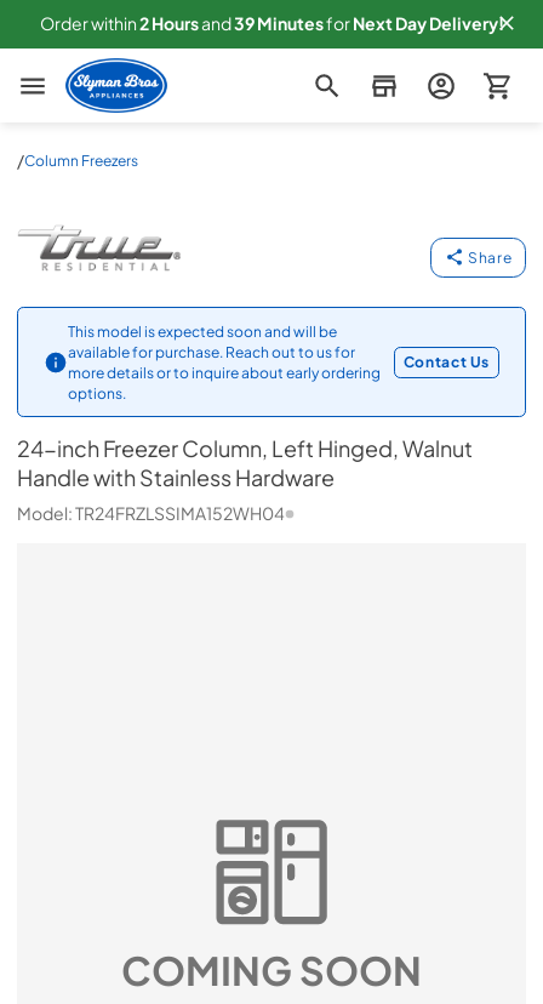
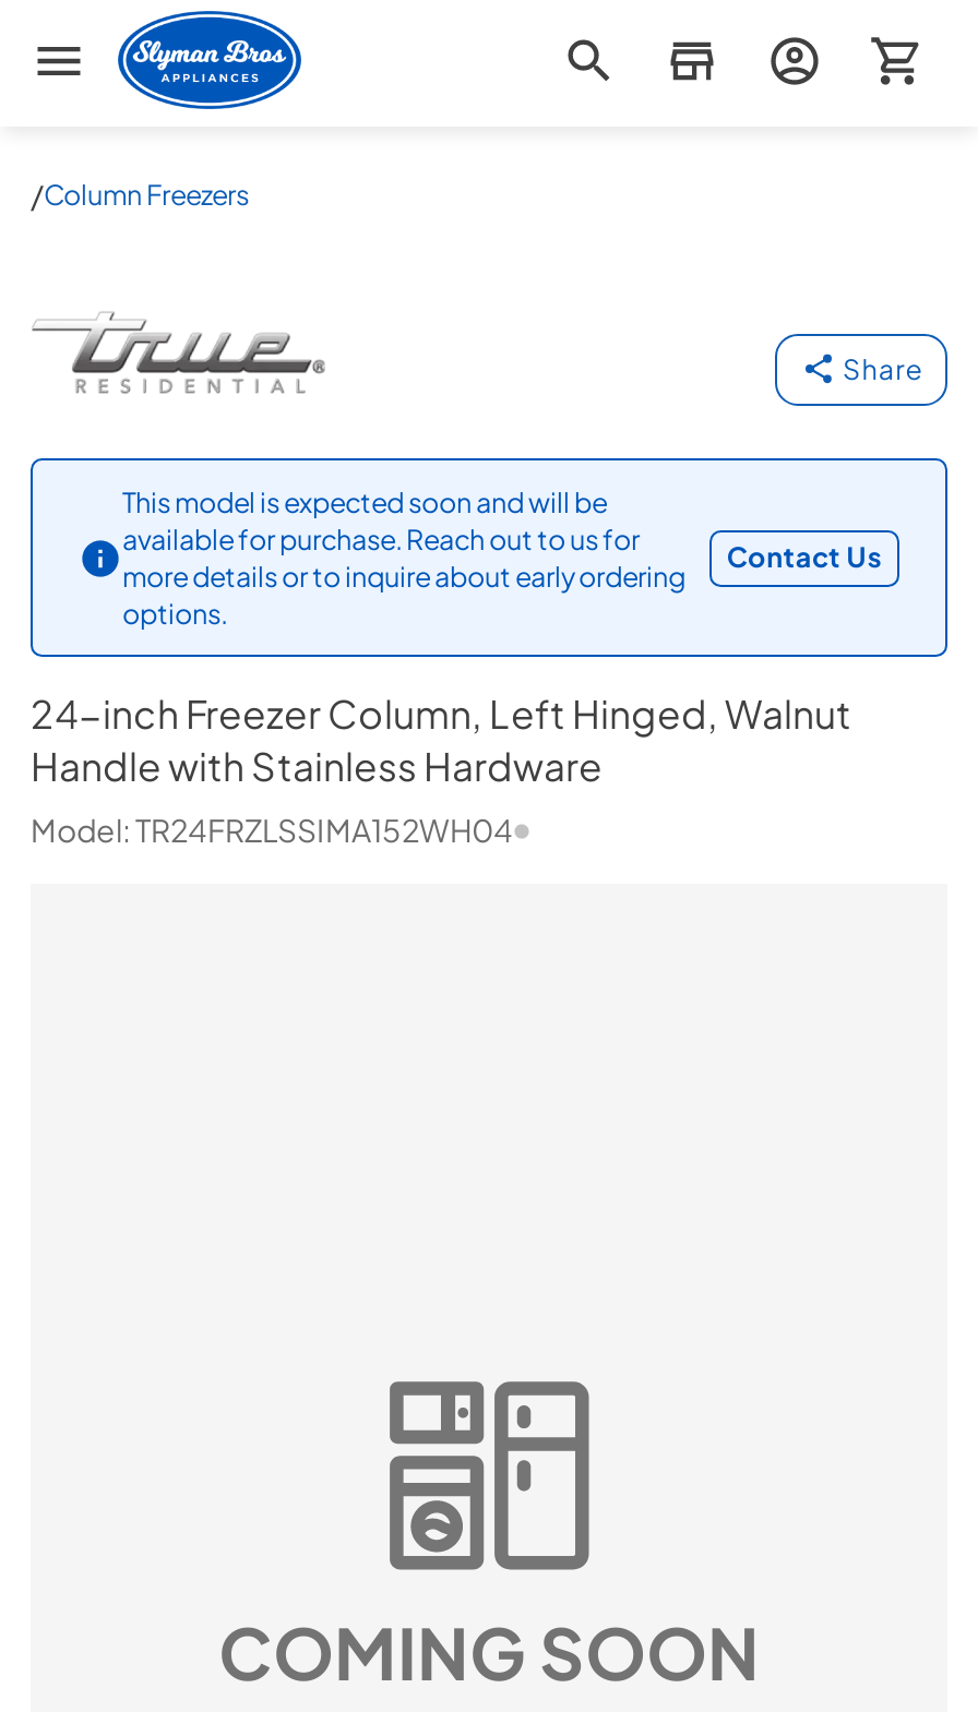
- Order within 2Hoursand 39Minutes for Next Day Delivery!
